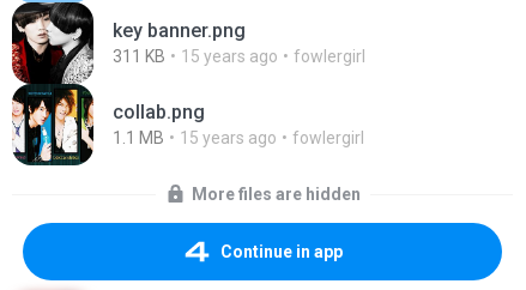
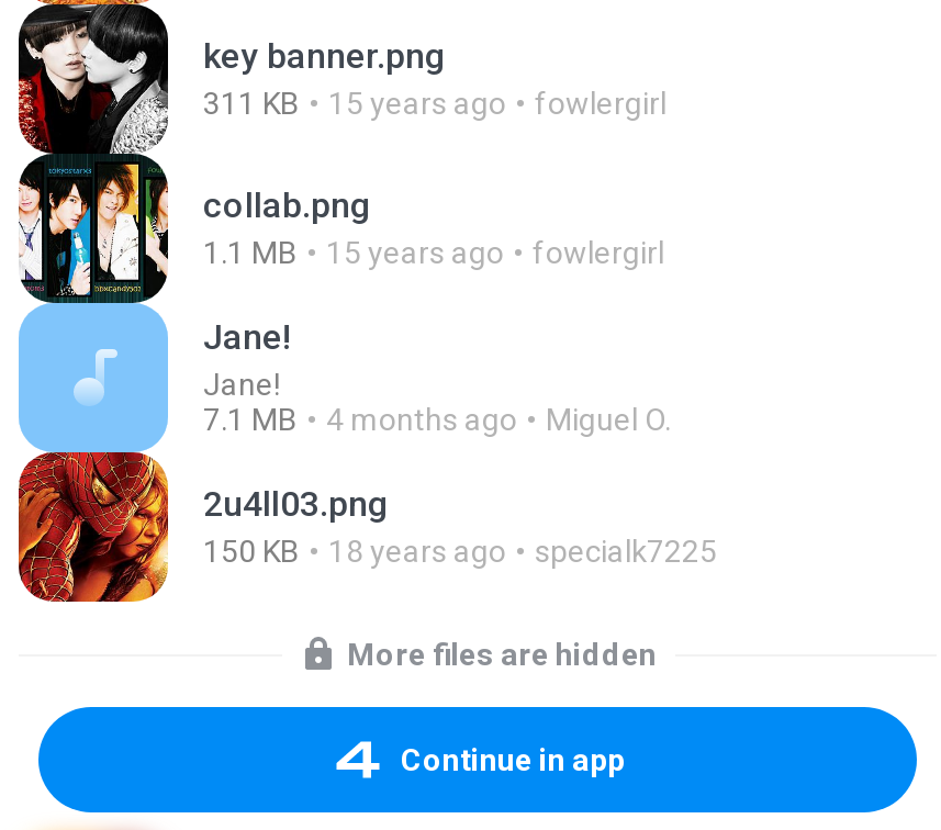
+ [image]
+ Jane!
+ Jane!
+ 7.1 MB
+ 4 months ago
+ Miguel O.
+ 2u4ll03.png
+ 150 KB
+ 18 years ago
+ specialk7225
